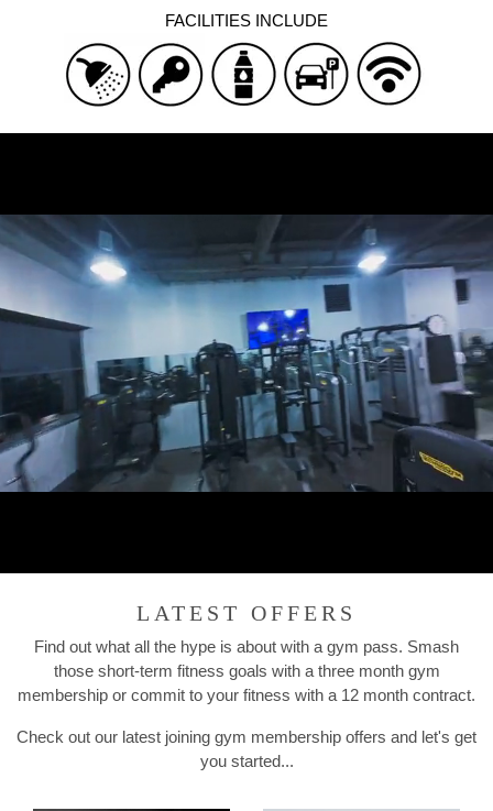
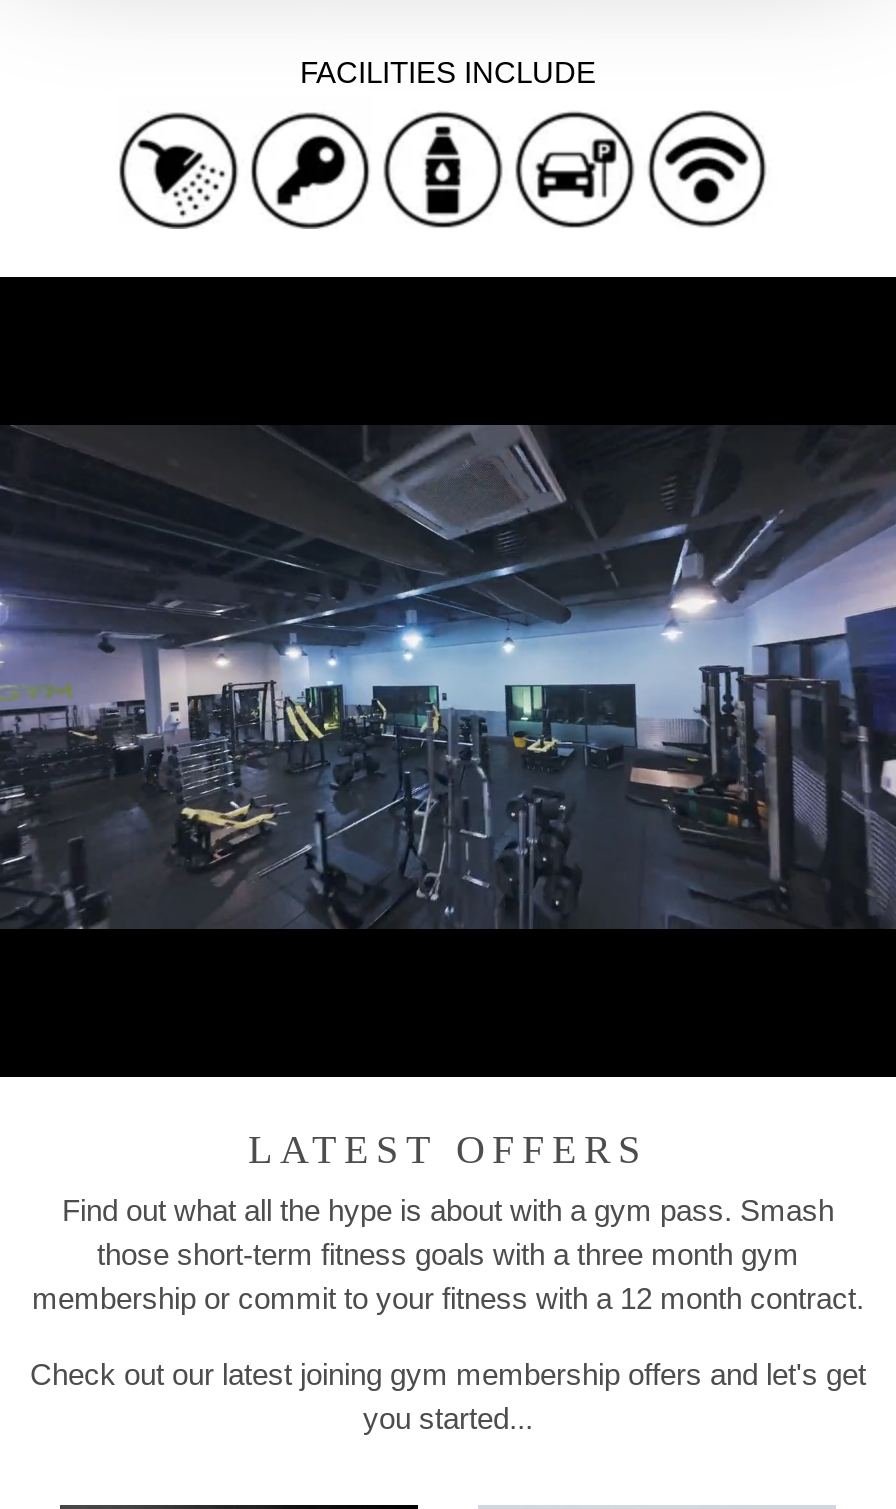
- [image]
+ [image]
